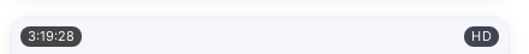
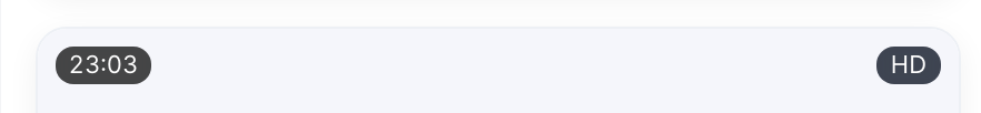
- 3:19:28
+ 23:03
